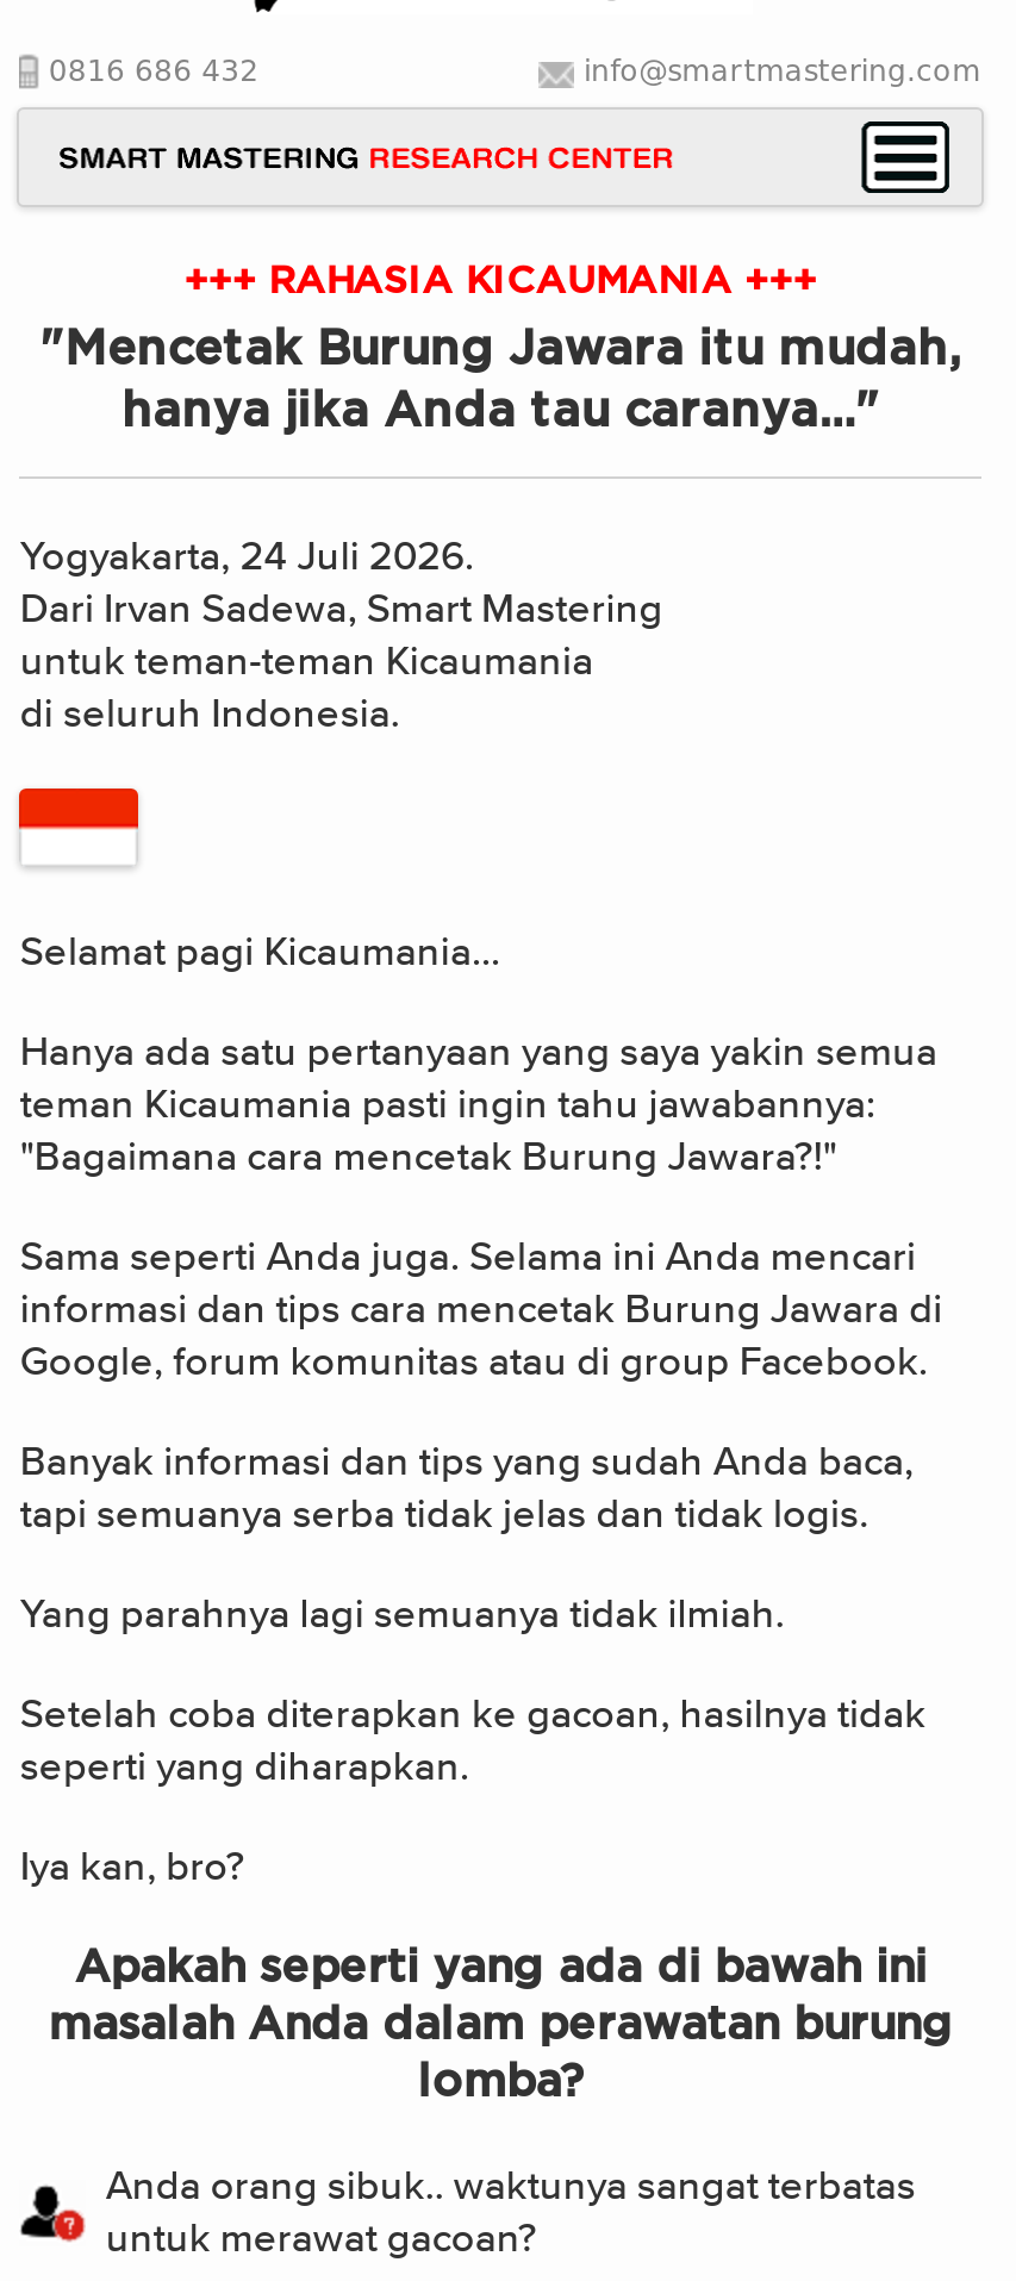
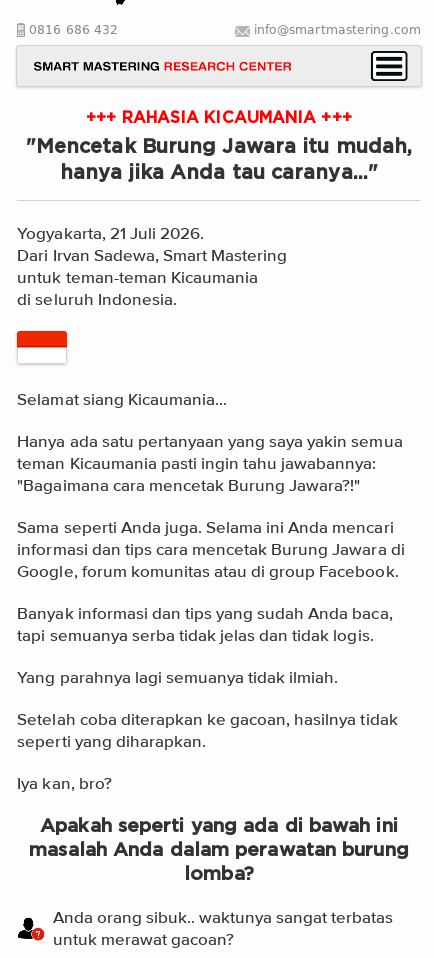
- Yogyakarta, 24 Juli 2026.
+ Yogyakarta, 21 Juli 2026.

- Selamat pagi Kicaumania...
+ Selamat siang Kicaumania...
